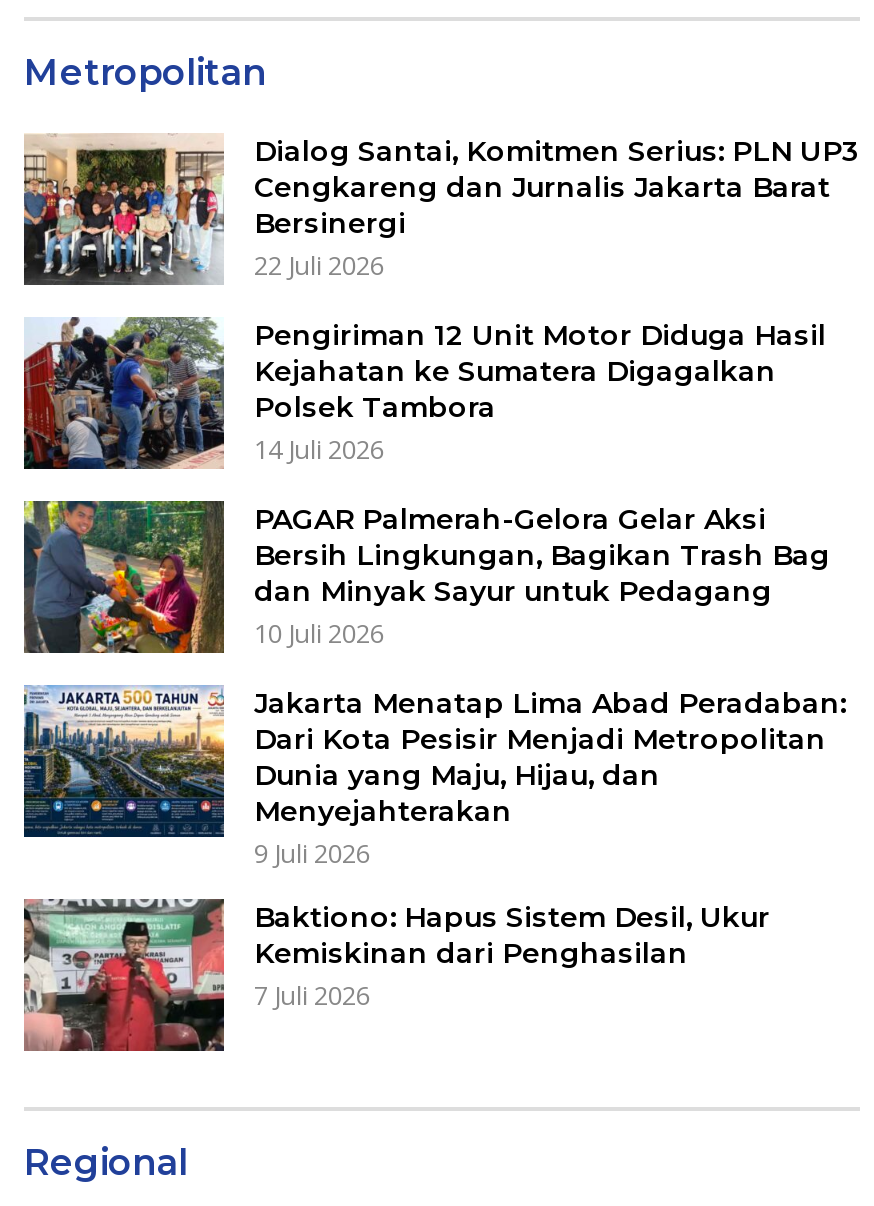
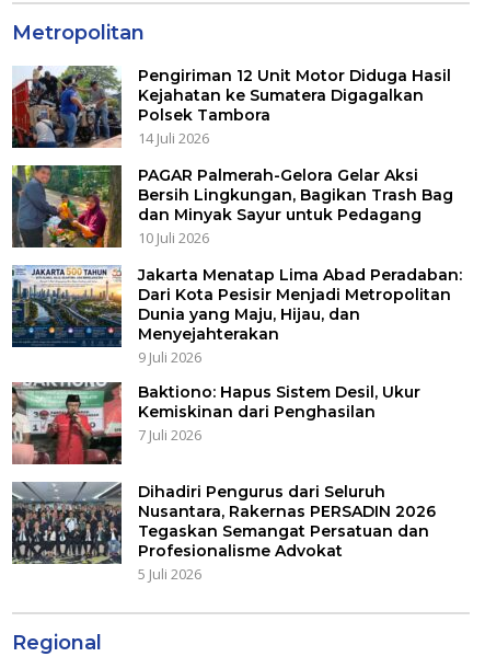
- [image]
- Dialog Santai, Komitmen Serius: PLN UP3
- Cengkareng dan Jurnalis Jakarta Barat
- Bersinergi
- 22 Juli 2026

moved up: [image] | Pengiriman 12 Unit Motor Diduga Hasil | Kejahatan ke Sumatera Digagalkan | ... | Kemiskinan dari Penghasilan | 7 Juli 2026

+ [image]
+ Dihadiri Pengurus dari Seluruh
+ Nusantara, Rakernas PERSADIN 2026
+ Tegaskan Semangat Persatuan dan
+ Profesionalisme Advokat
+ 5 Juli 2026
